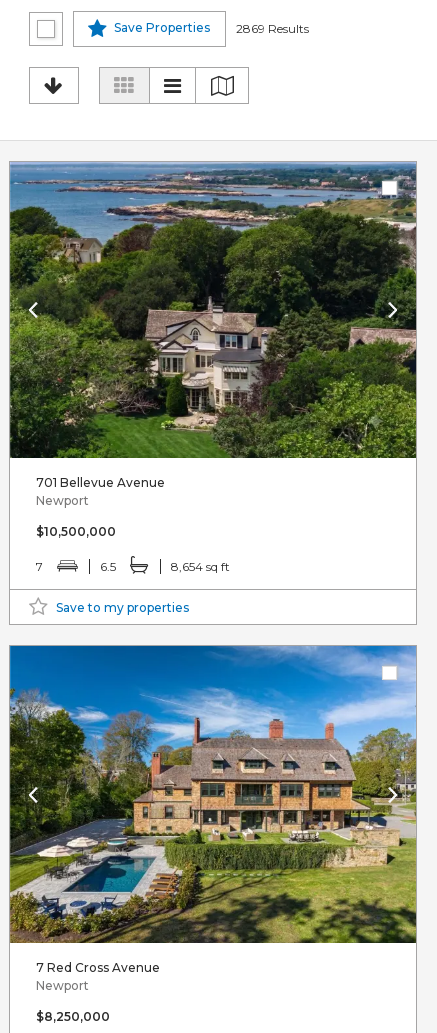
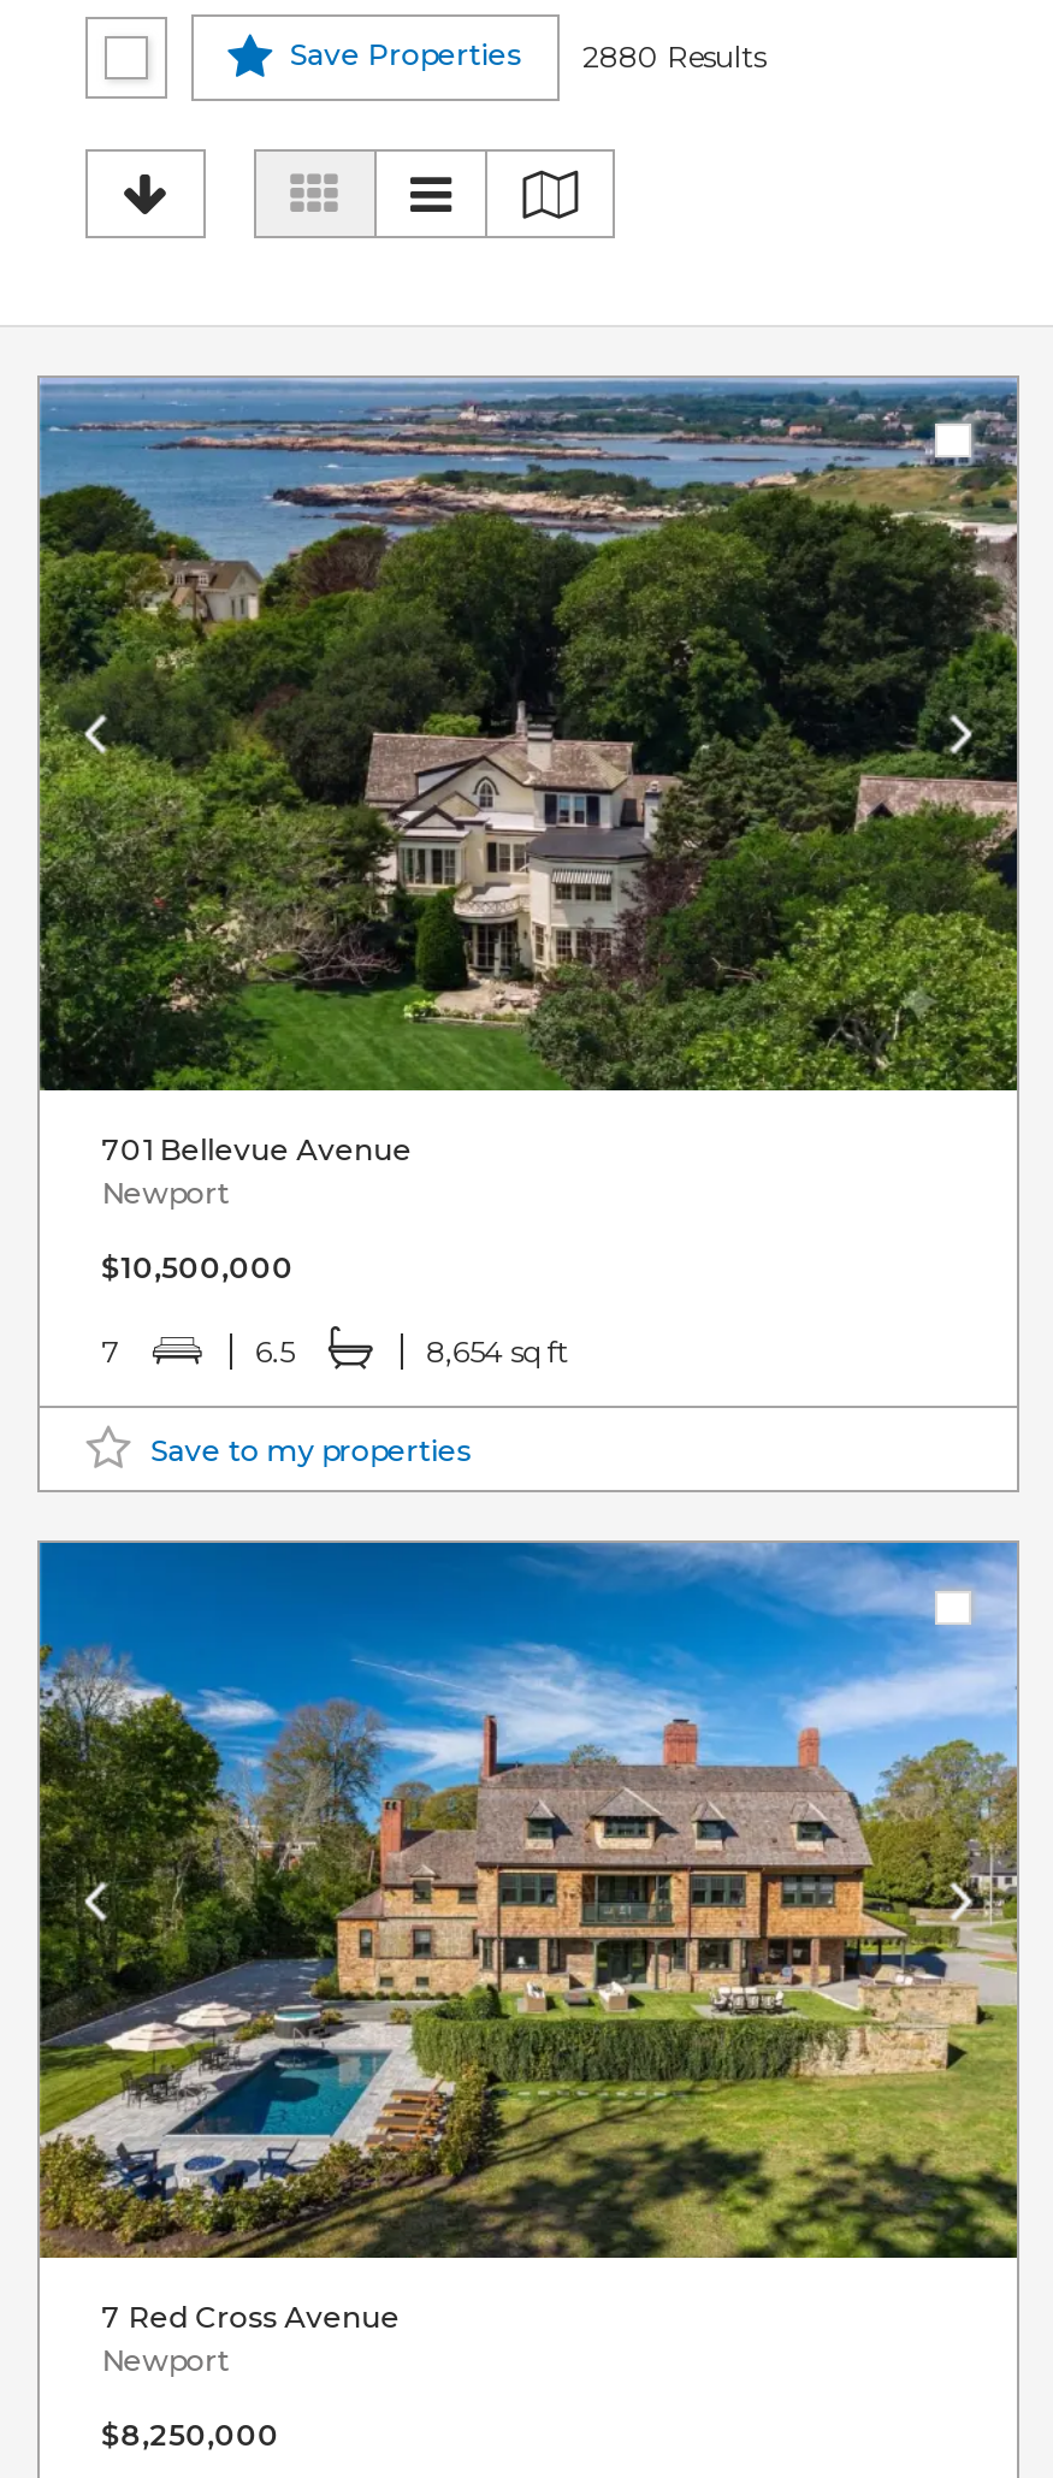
- Save Properties 2869 Results
+ Save Properties 2880 Results
